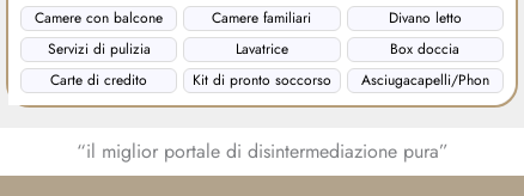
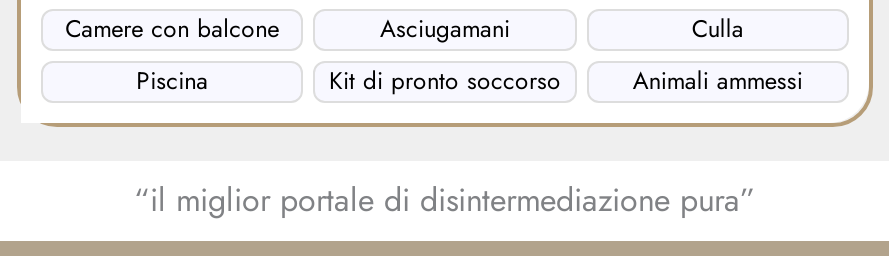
- Camere familiari
- Divano letto
- Servizi di pulizia
- Lavatrice
- Box doccia
- Carte di credito
+ Asciugamani
+ Culla
+ Piscina

- Asciugacapelli/Phon
+ Animali ammessi
